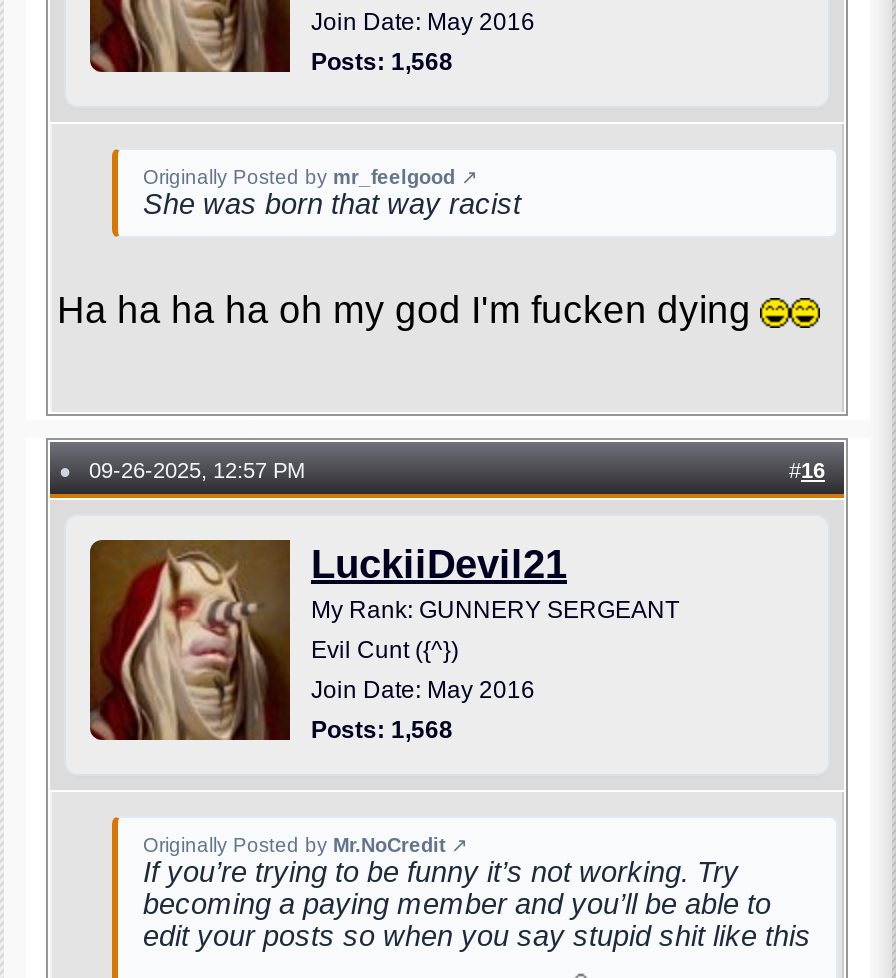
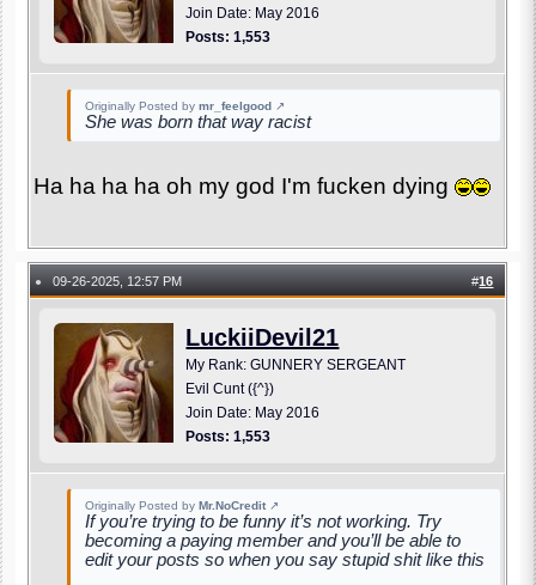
- Posts: 1,568
+ Posts: 1,553

- Posts: 1,568
+ Posts: 1,553
